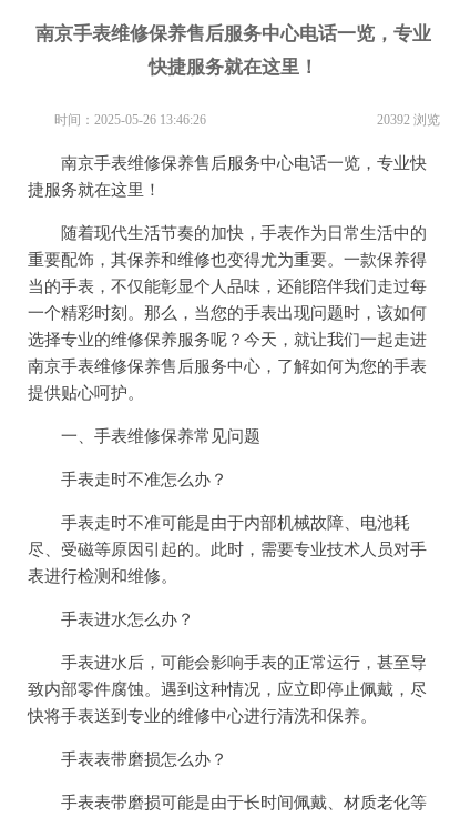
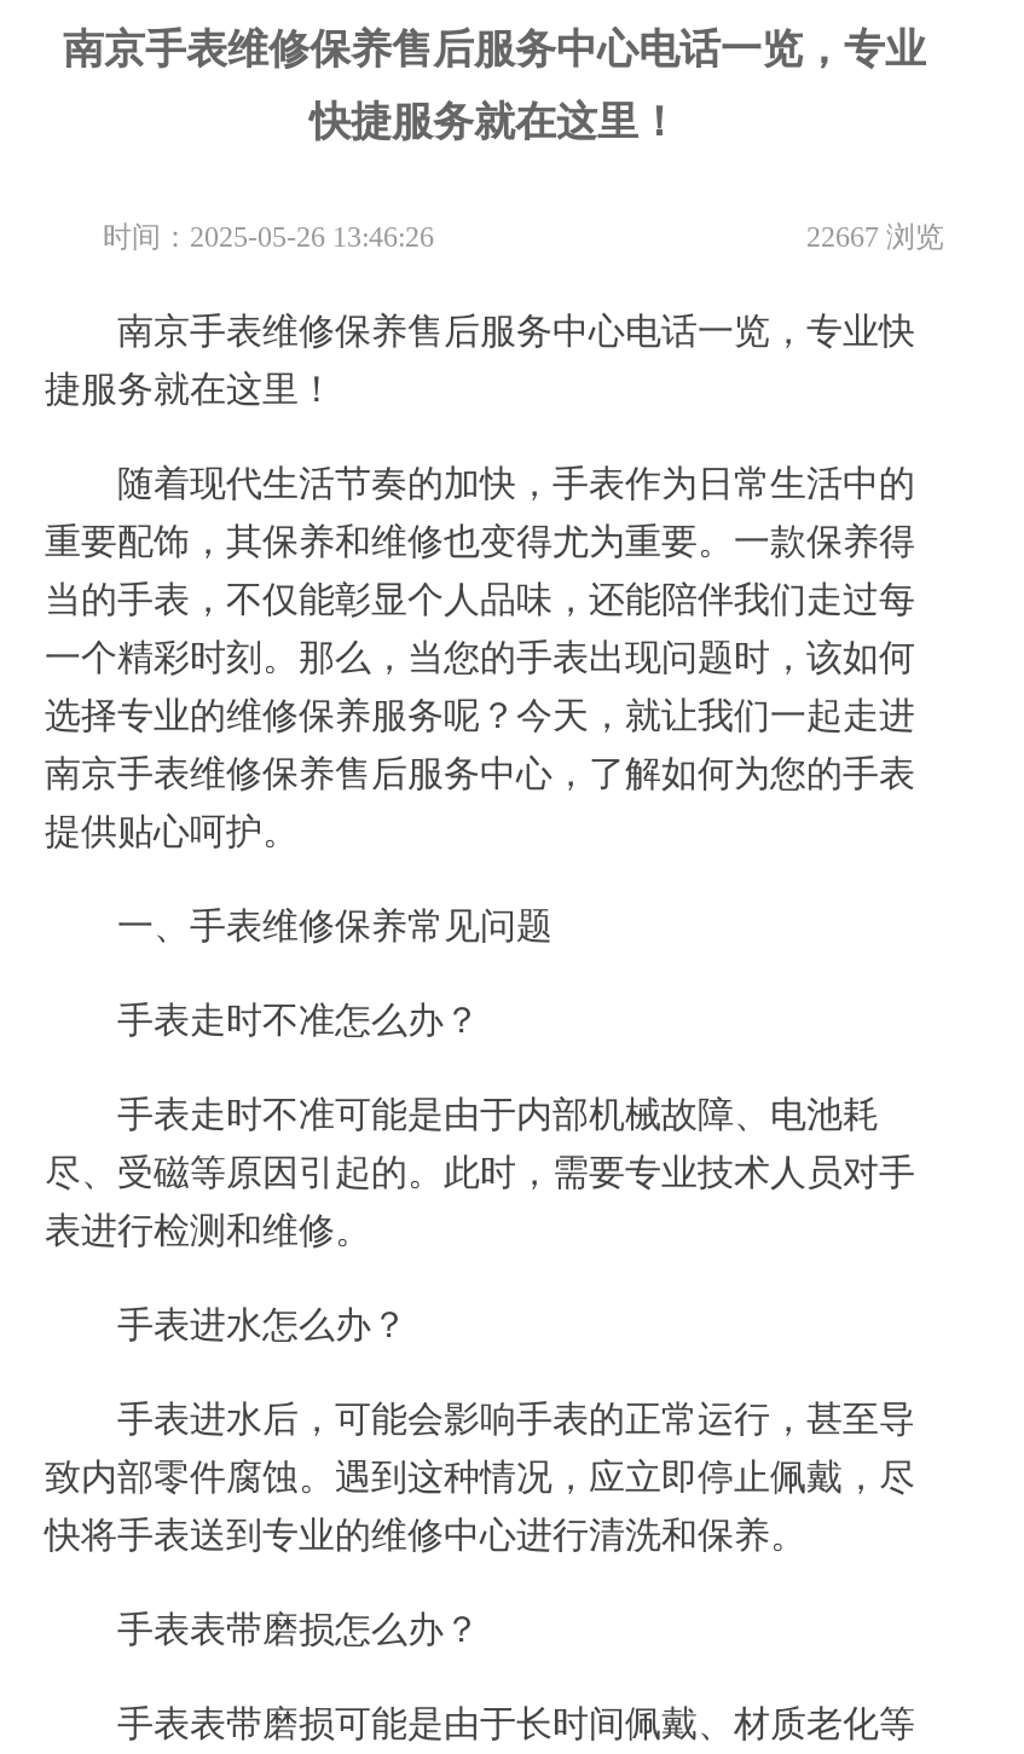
- 20392 浏览
+ 22667 浏览
